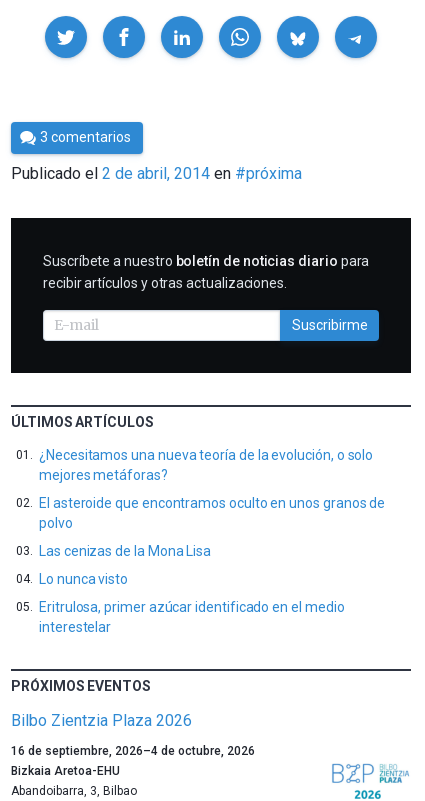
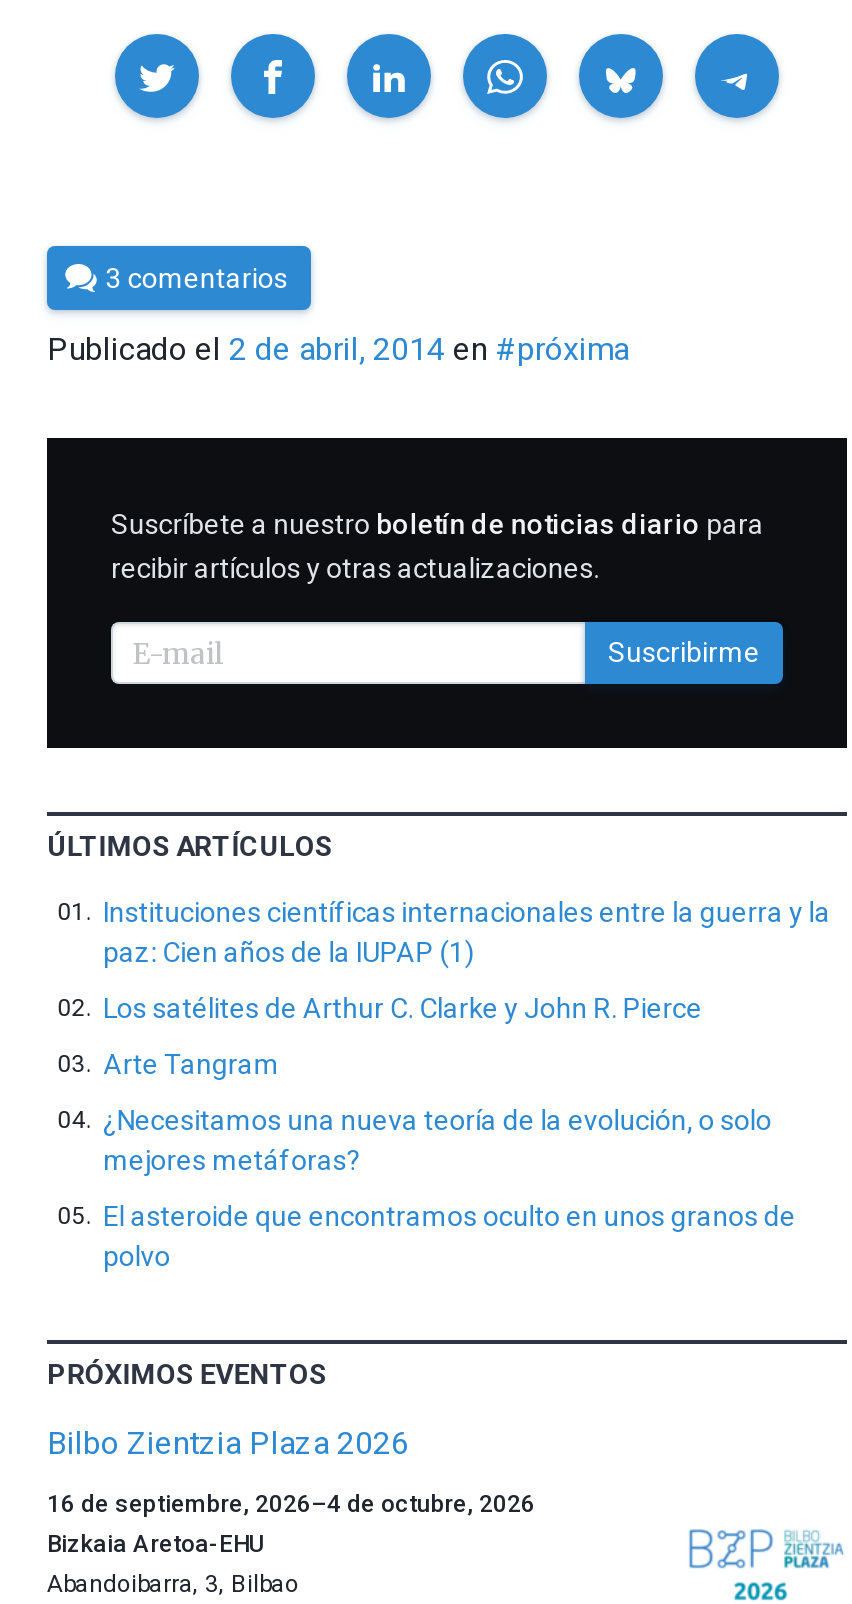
+ Instituciones científicas internacionales entre la guerra y la
+ paz: Cien años de la IUPAP (1)
+ Los satélites de Arthur C. Clarke y John R. Pierce
+ Arte Tangram

moved down: ¿Necesitamos una nueva teoría de la evolución, o solo | mejores metáforas? | El asteroide que encontramos oculto en unos granos de | polvo

- Las cenizas de la Mona Lisa
- Lo nunca visto
- Eritrulosa, primer azúcar identificado en el medio
- interestelar
